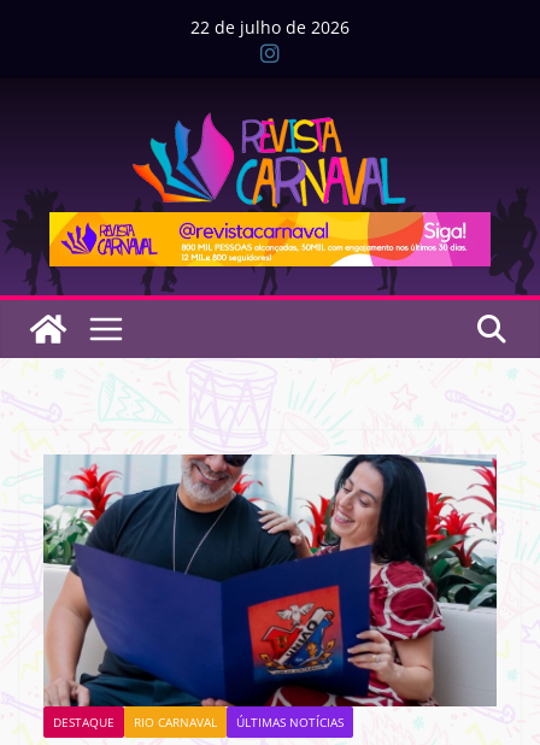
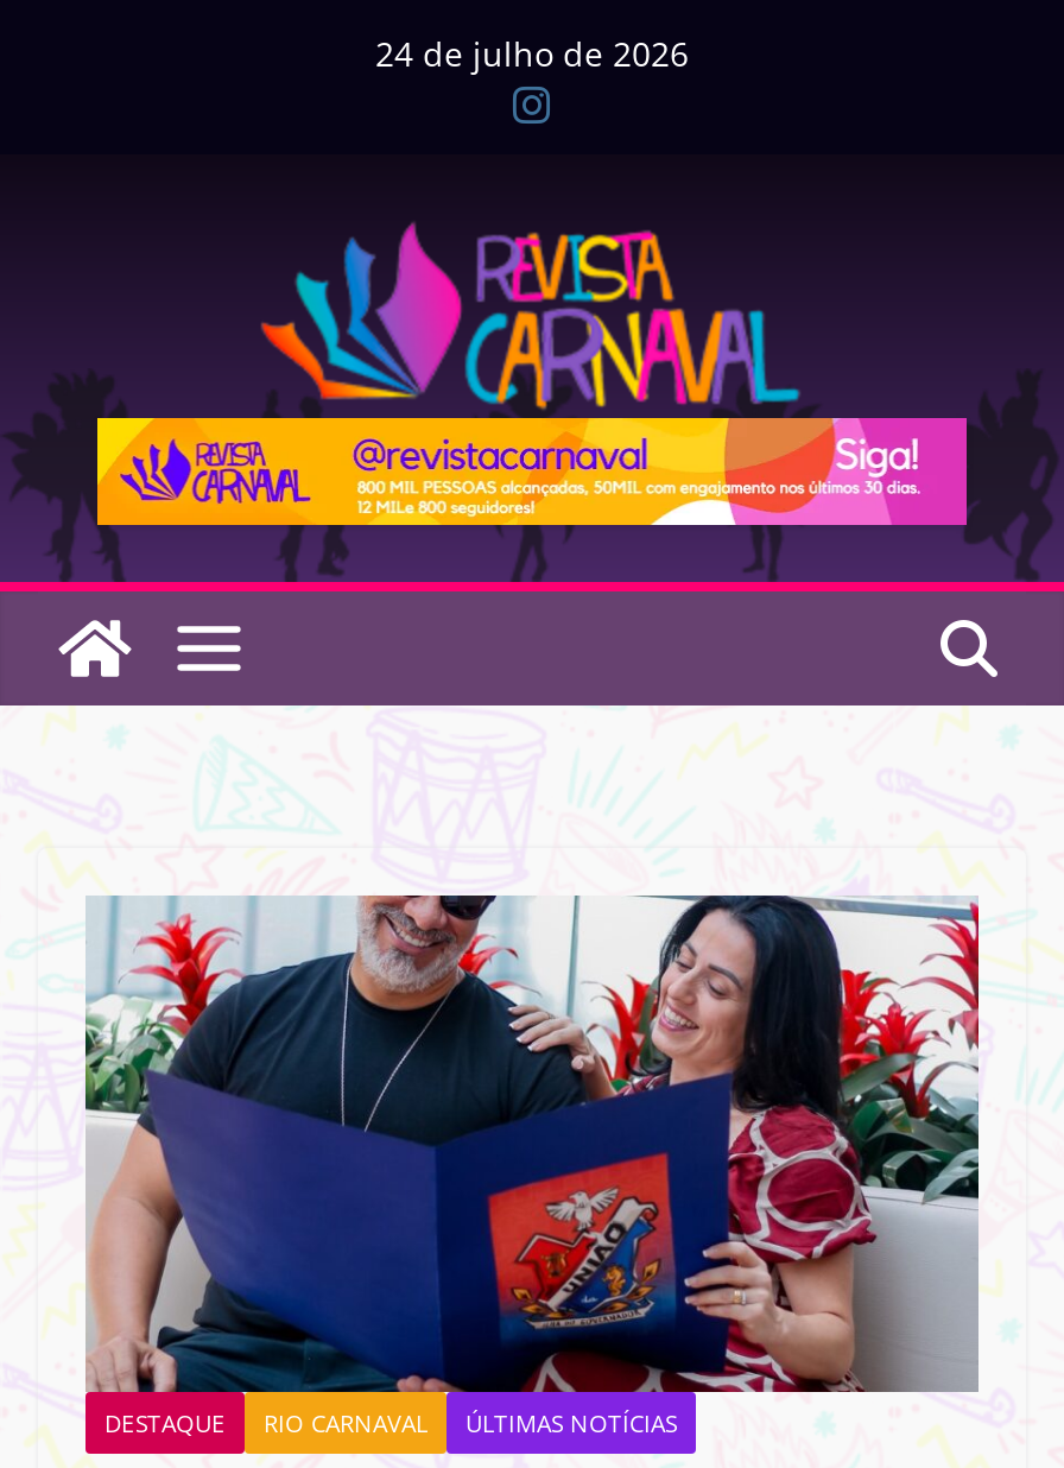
- 22 de julho de 2026
+ 24 de julho de 2026
